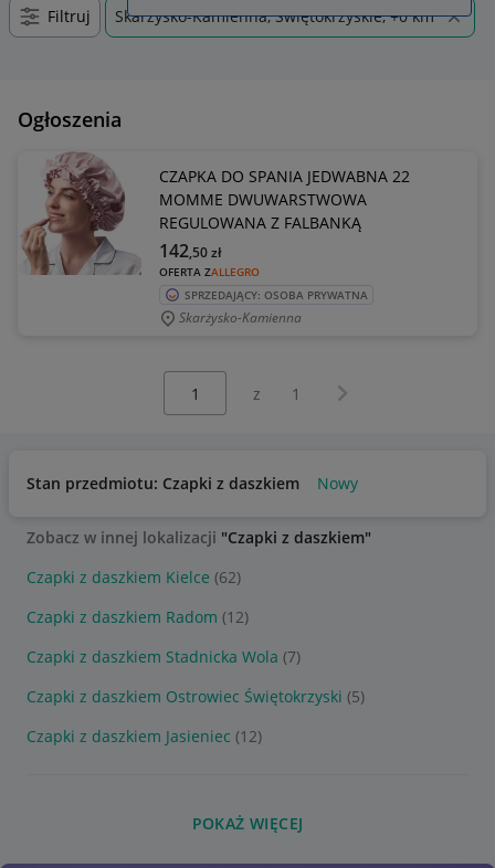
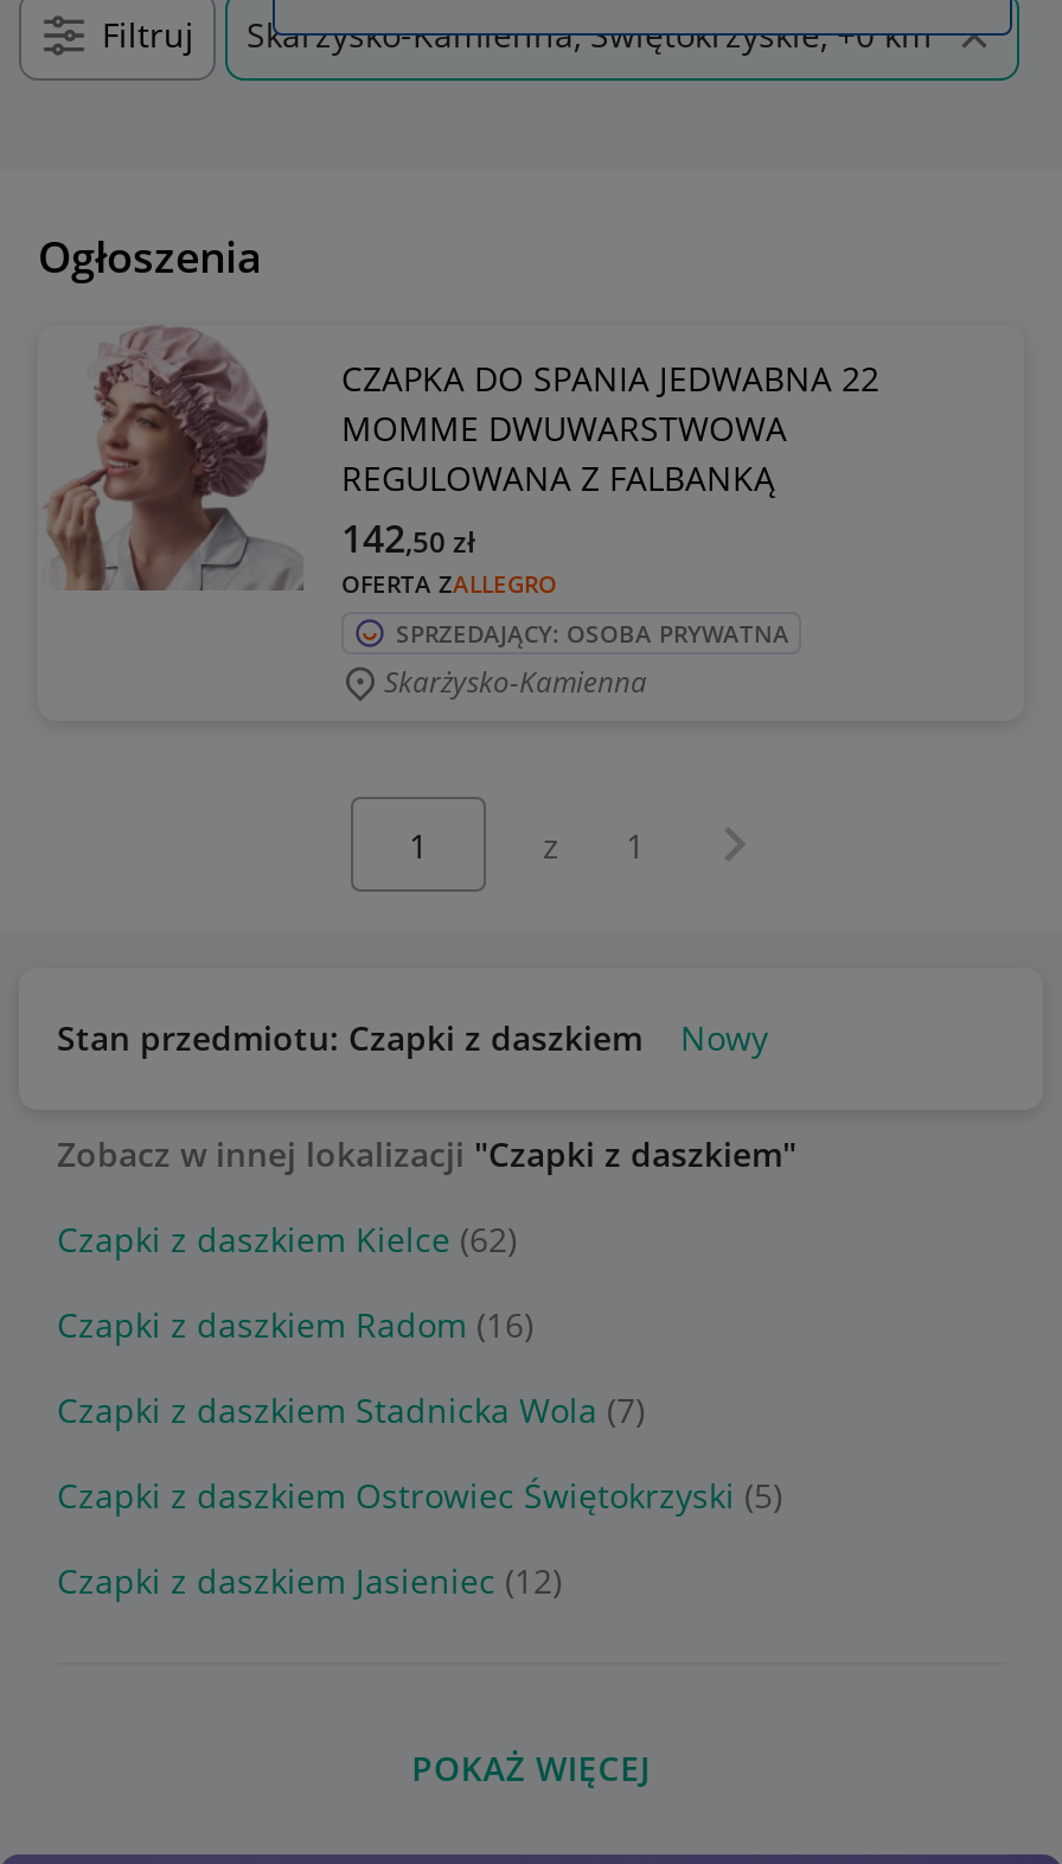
- Czapki z daszkiem Radom (12)
+ Czapki z daszkiem Radom (16)
